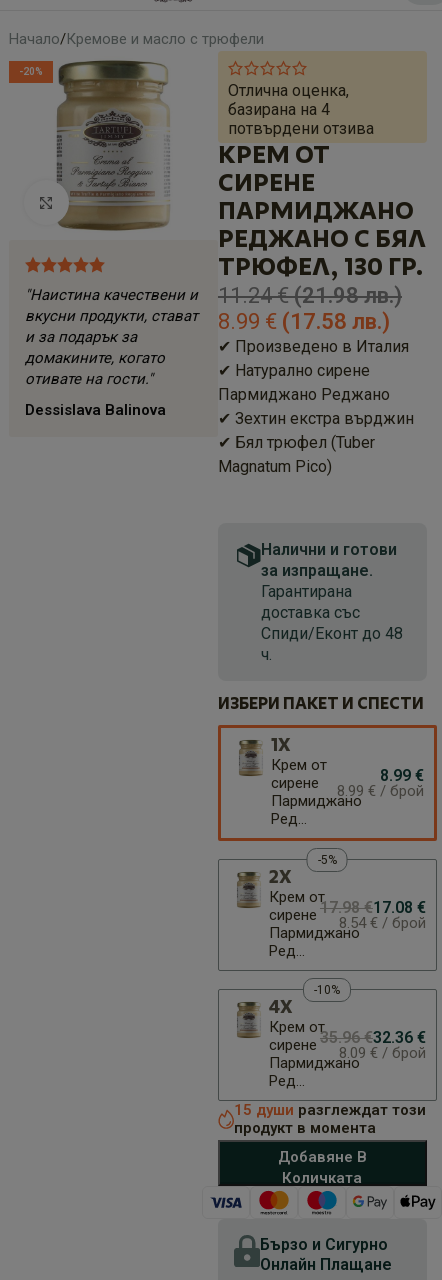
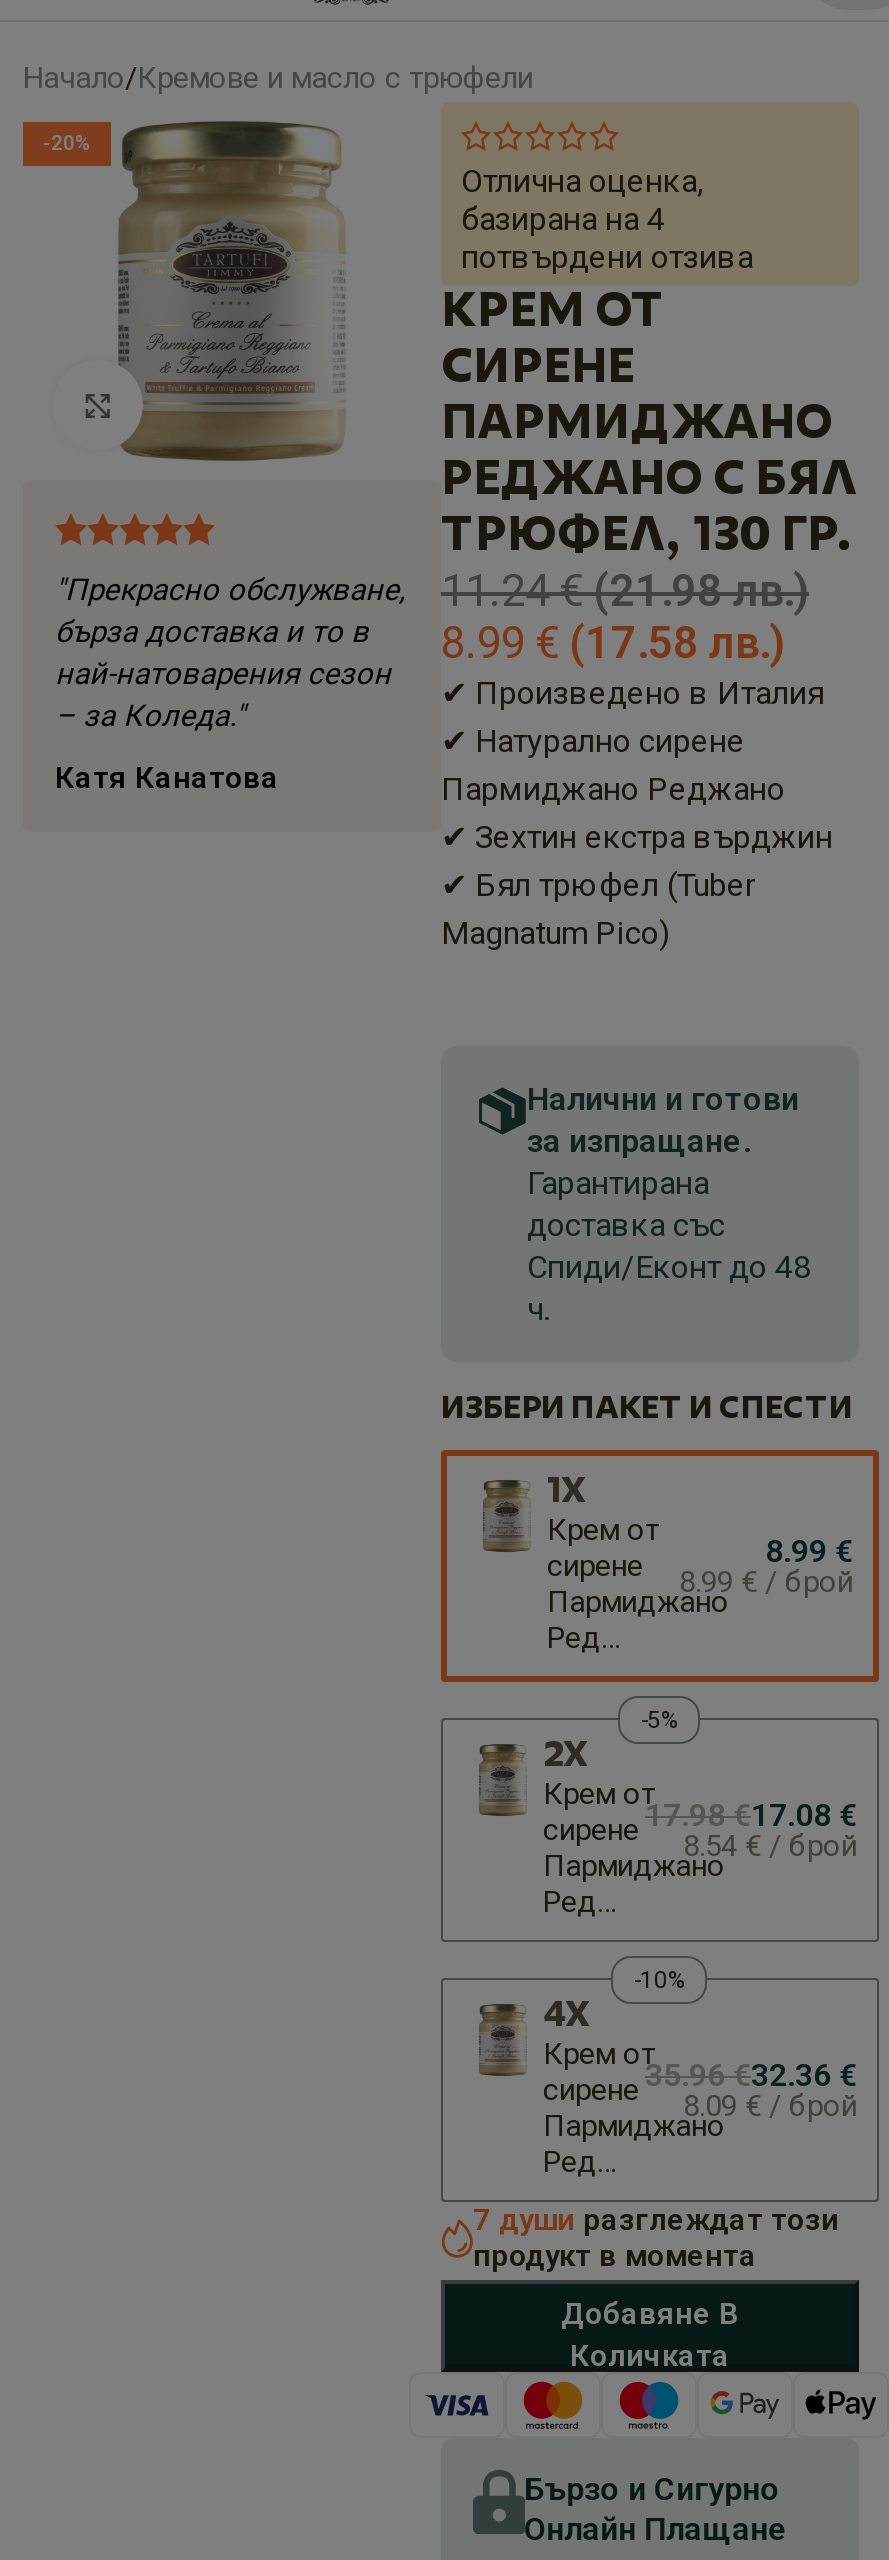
- "Наистина качествени и
- вкусни продукти, стават
- и за подарък за
- домакините, когато
- отивате на гости."
+ "Прекрасно обслужване,
+ бърза доставка и то в
+ най-натоварения сезон
+ – за Коледа."

- Dessislava Balinova
+ Катя Канатова

- 15душиразглеждат този
+ 7душиразглеждат този
